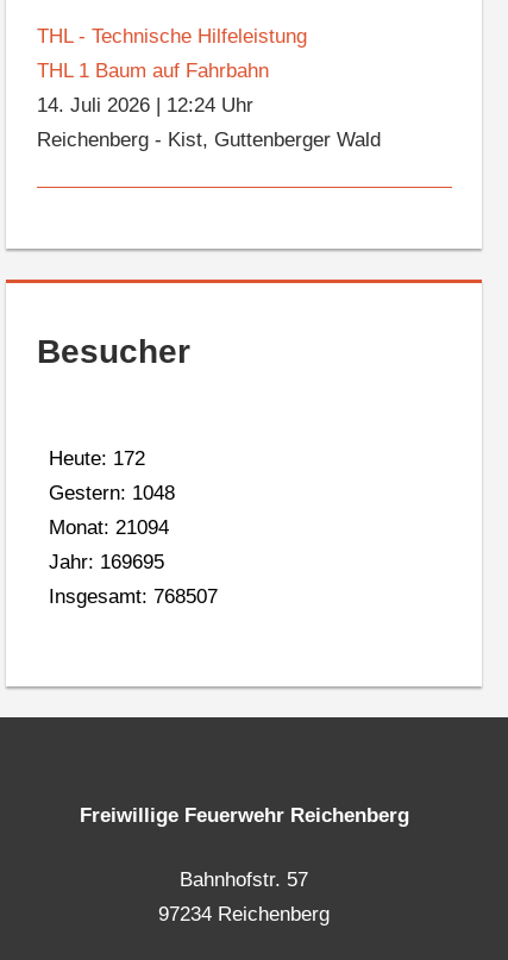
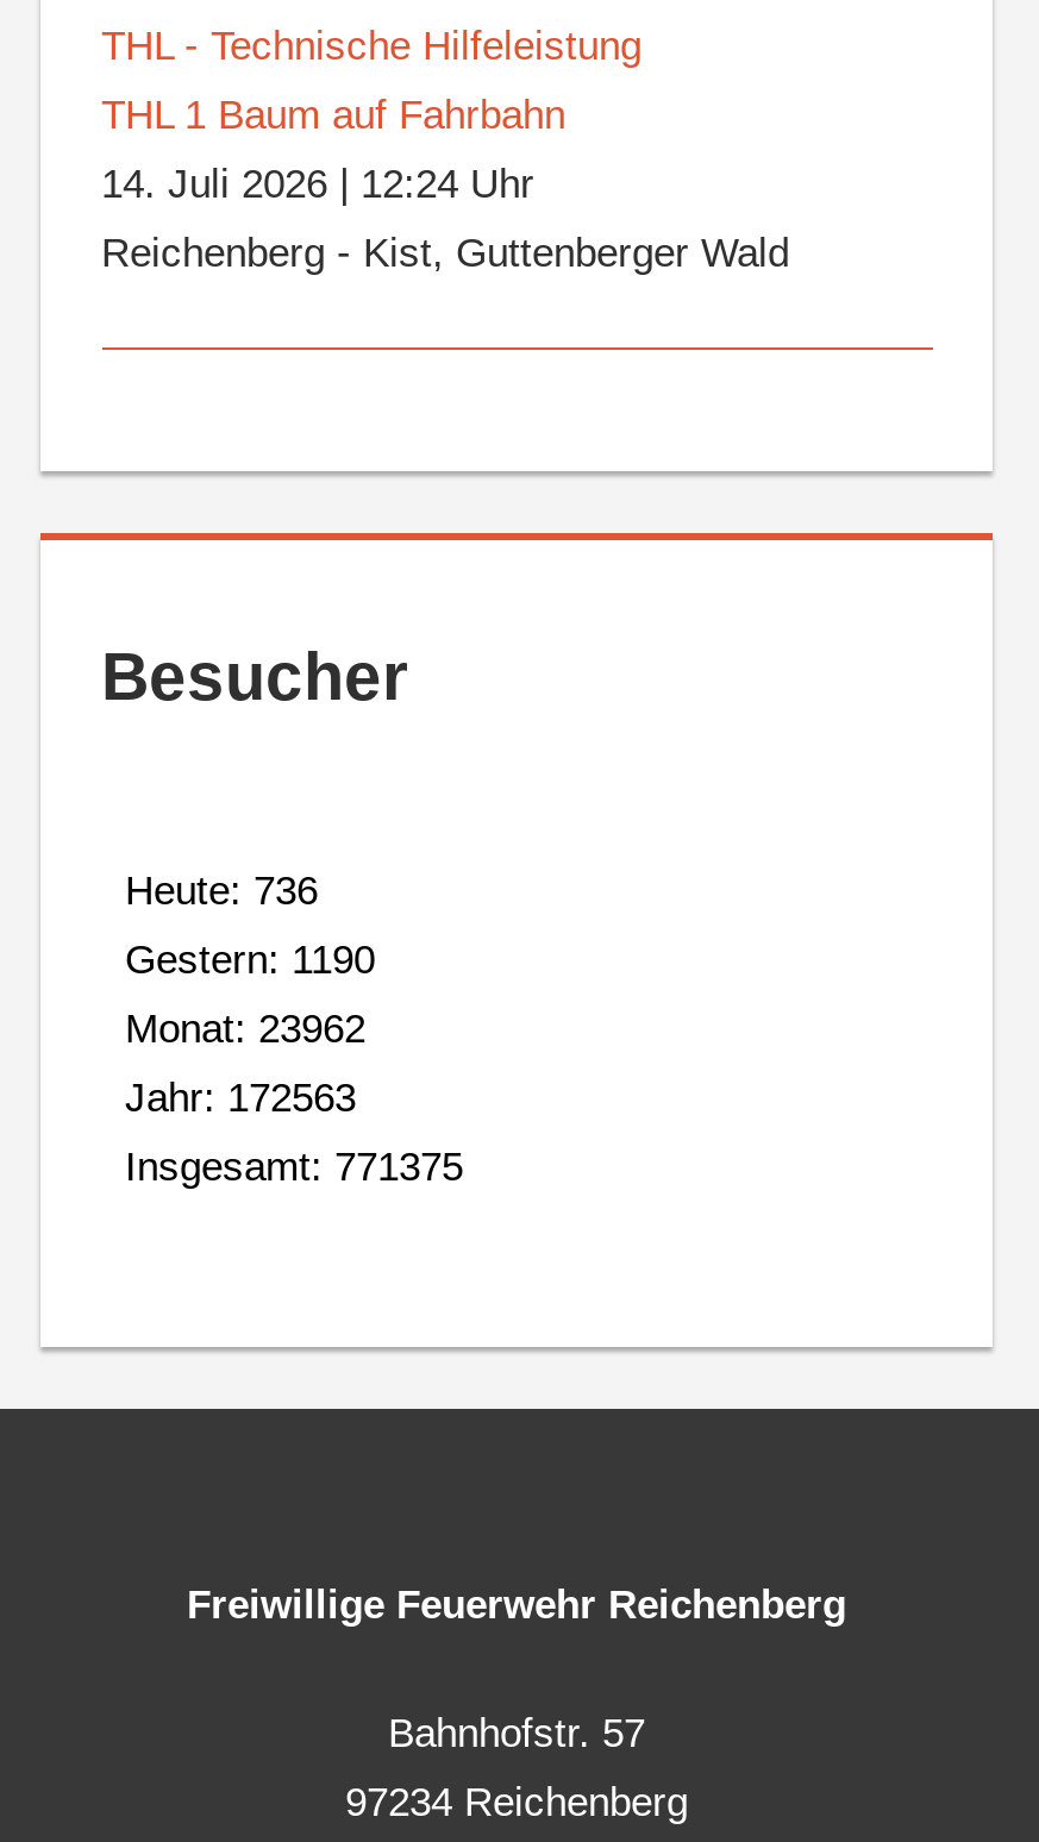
- Heute: 172
+ Heute: 736

- Gestern: 1048
+ Gestern: 1190

- Monat: 21094
+ Monat: 23962

- Jahr: 169695
+ Jahr: 172563

- Insgesamt: 768507
+ Insgesamt: 771375
